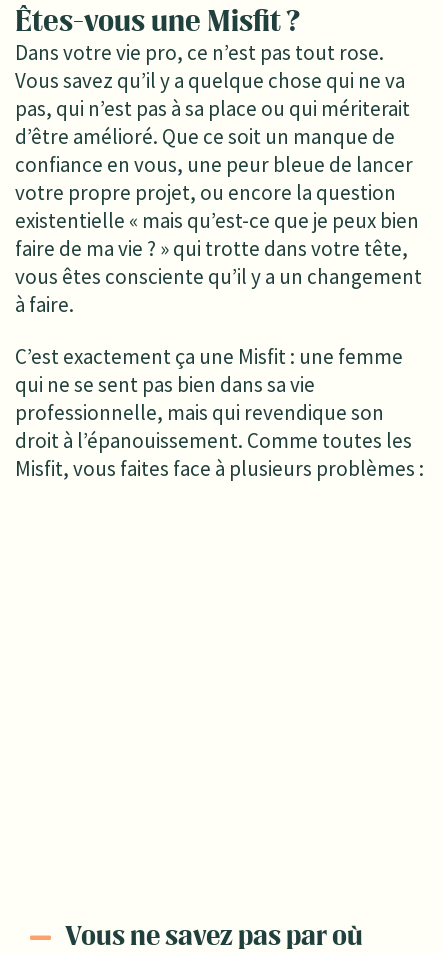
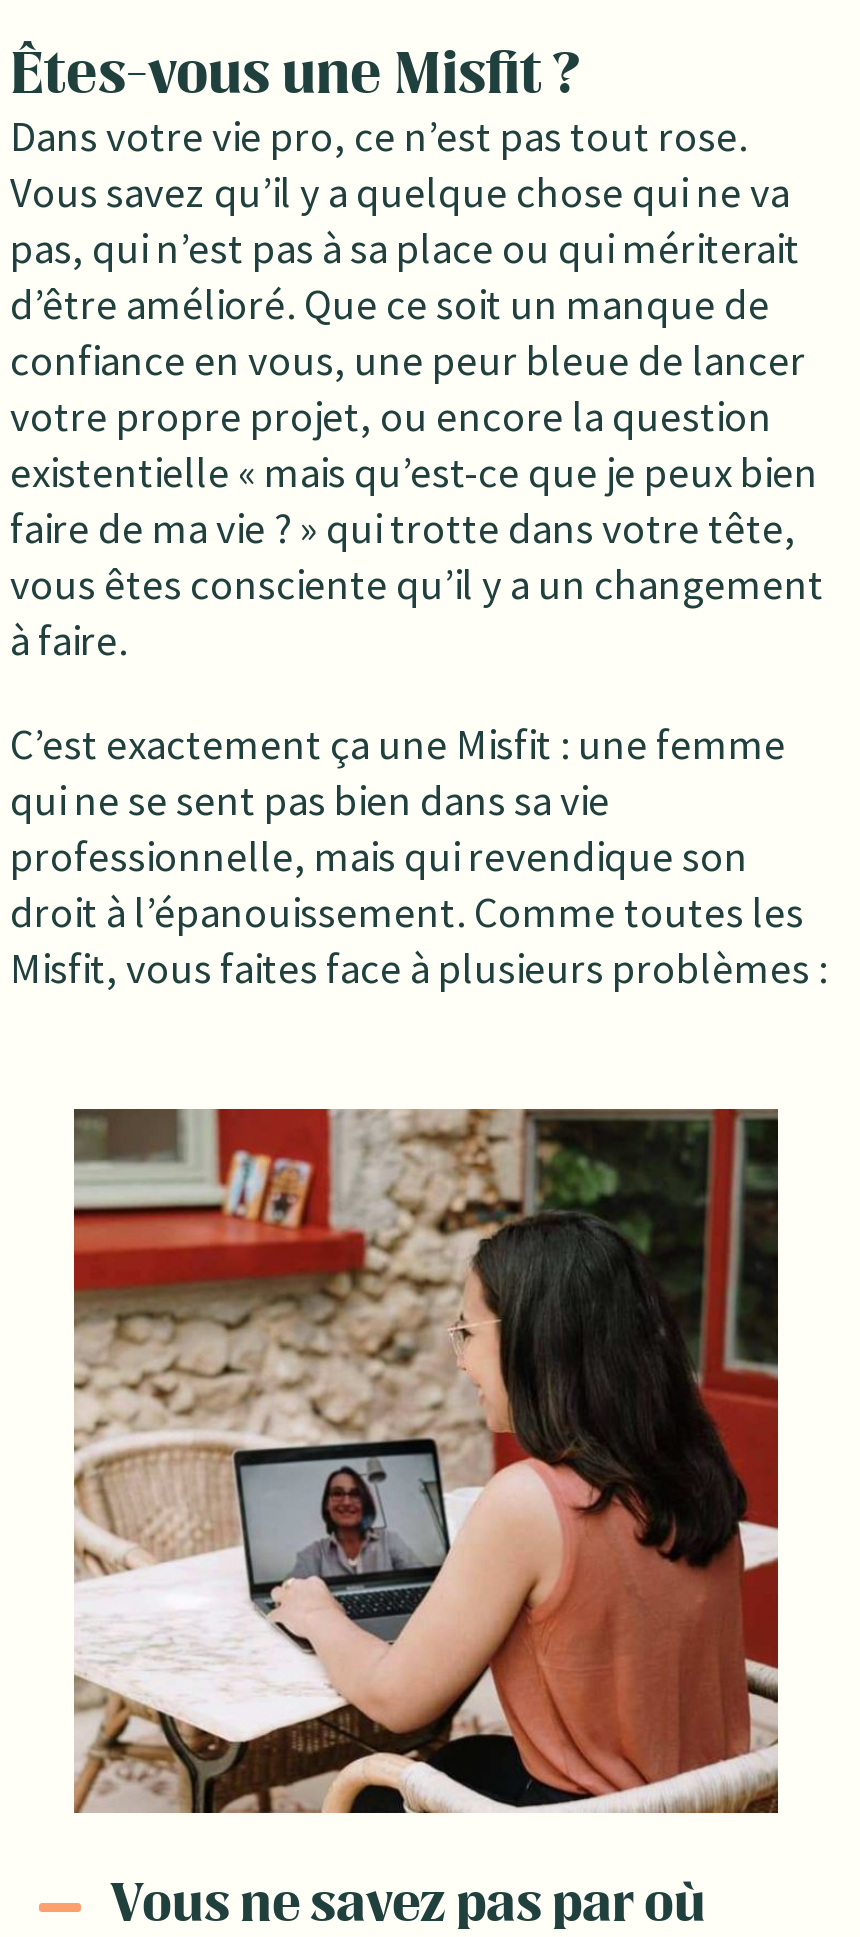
+ [image]
